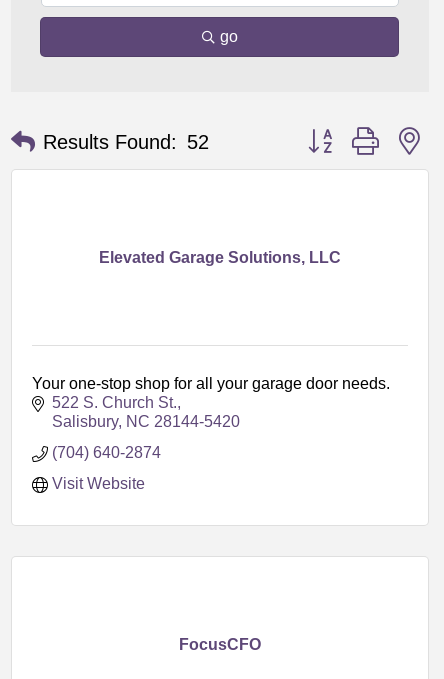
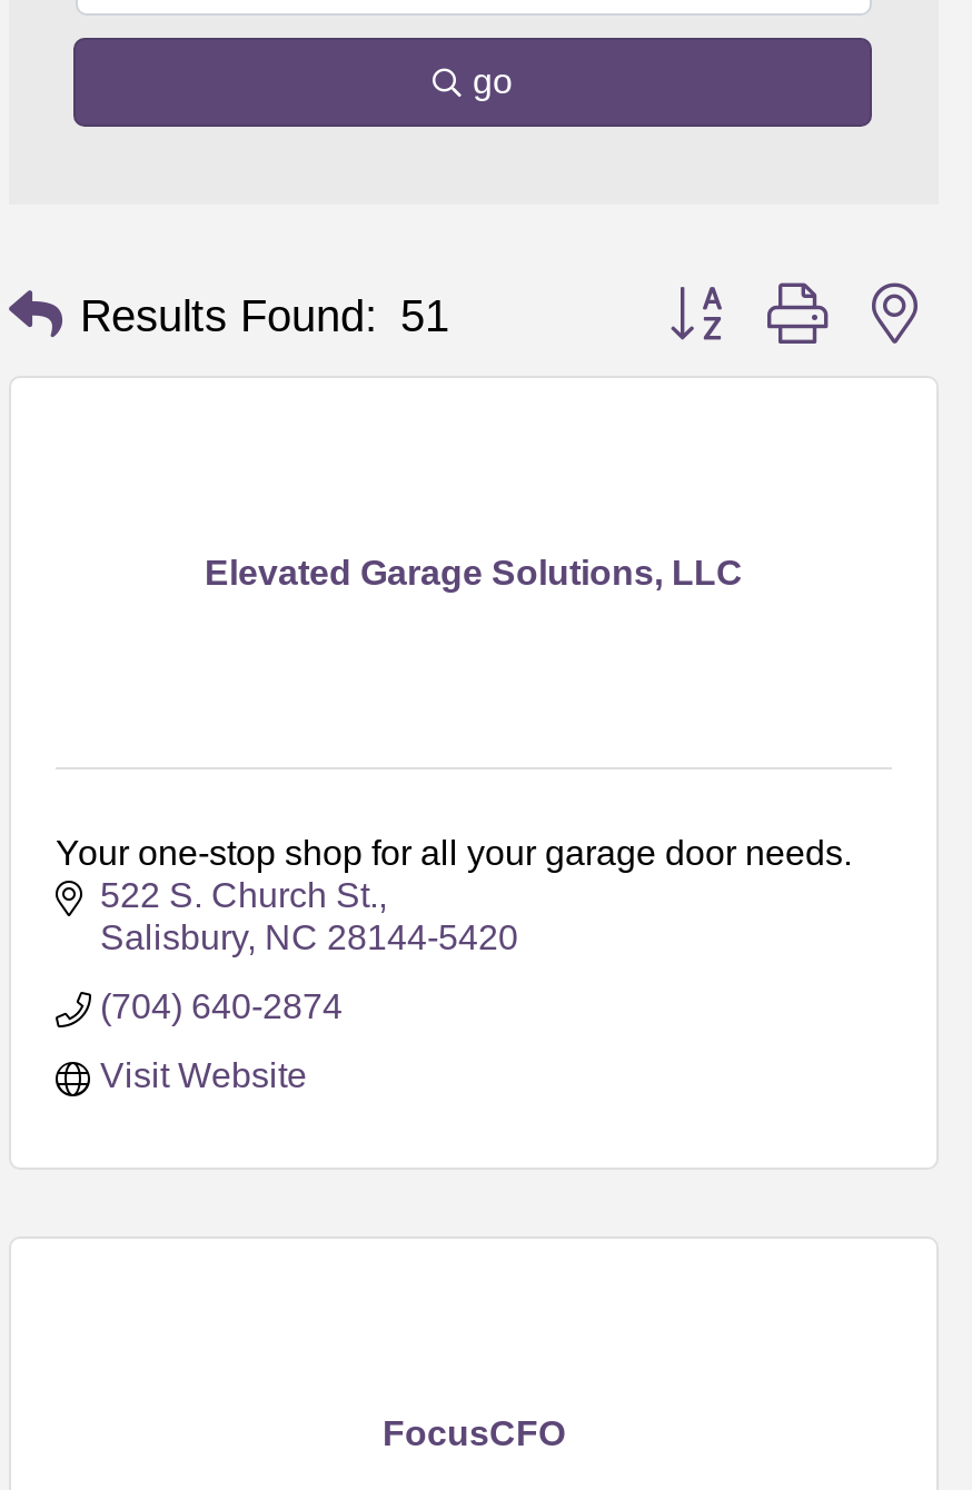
- Results Found: 52
+ Results Found: 51
